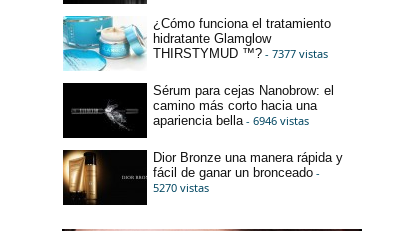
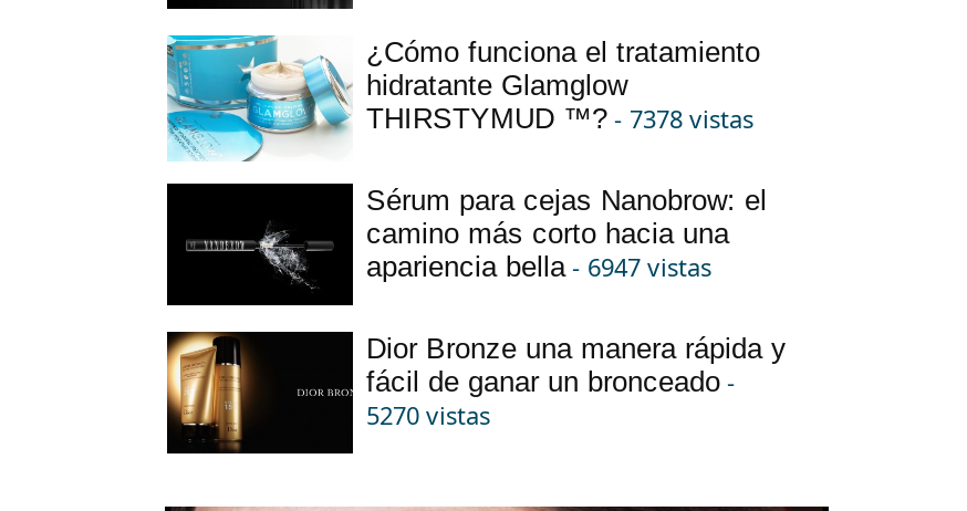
- THIRSTYMUD ™? - 7377 vistas
+ THIRSTYMUD ™? - 7378 vistas

- apariencia bella - 6946 vistas
+ apariencia bella - 6947 vistas
